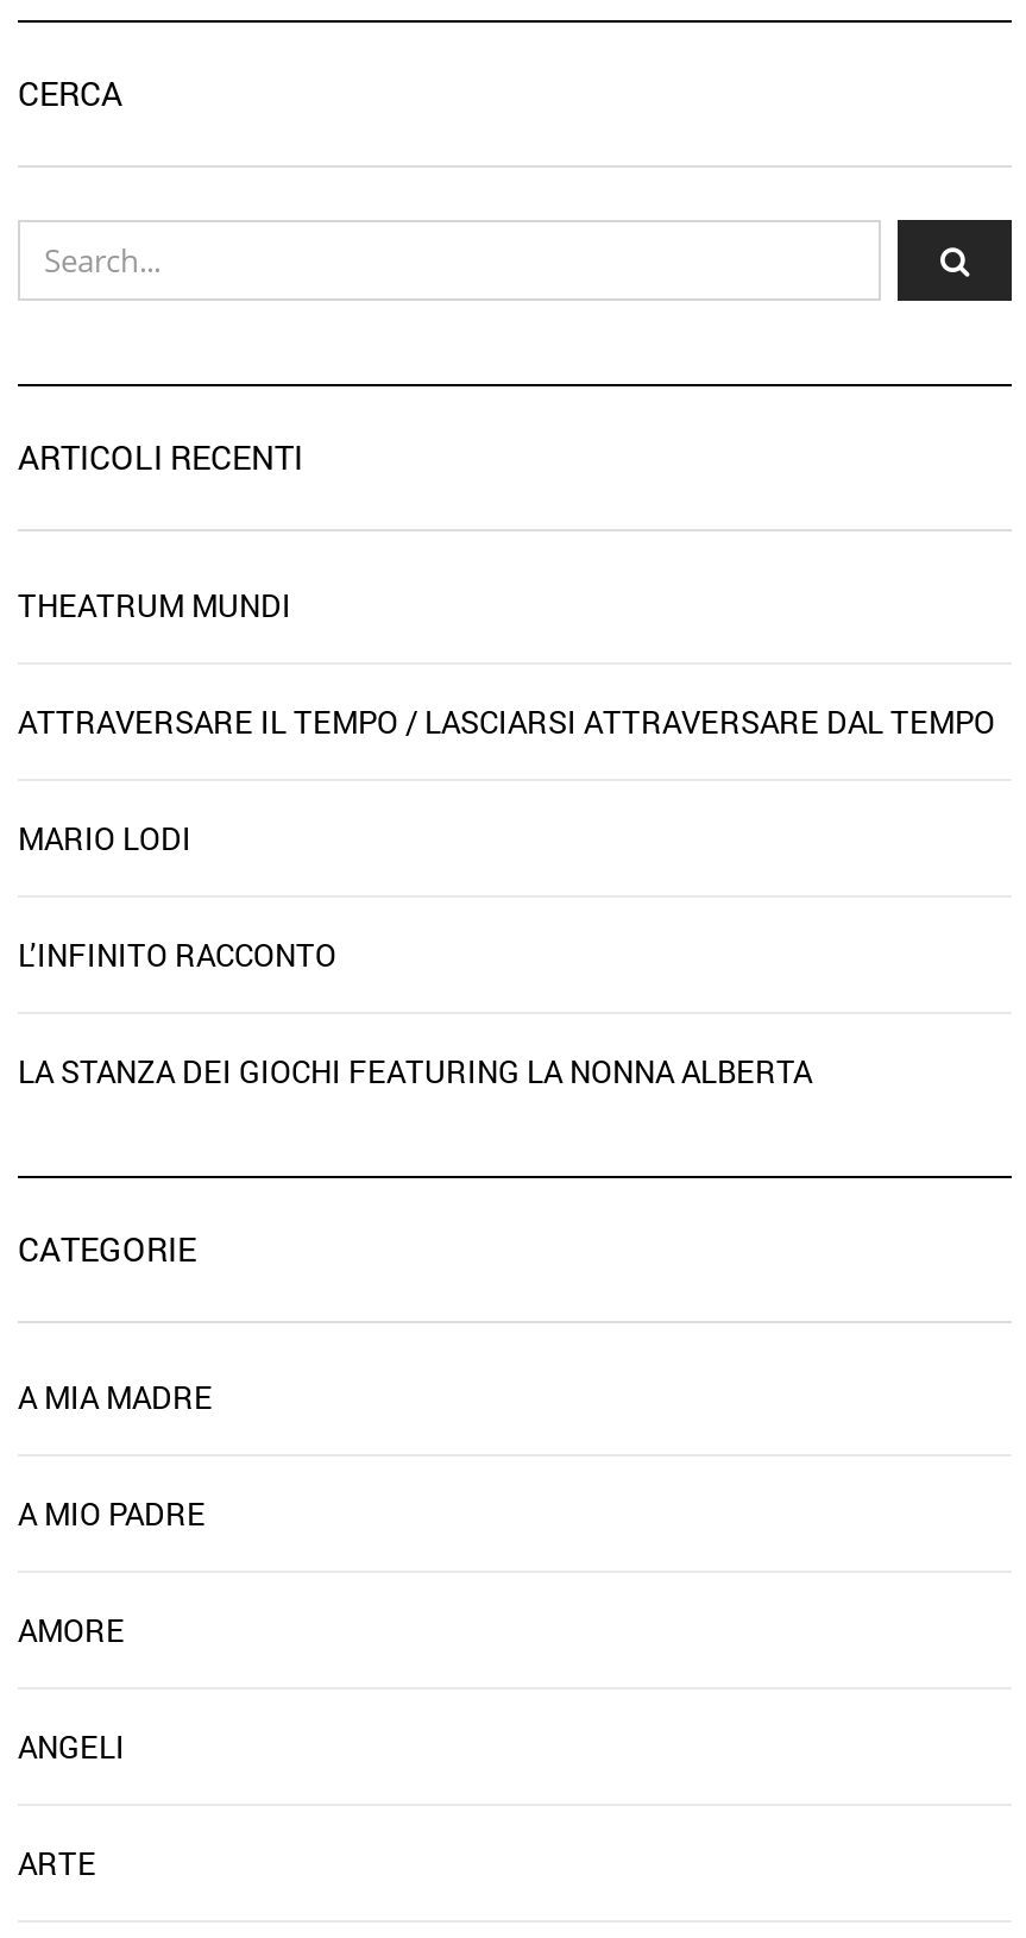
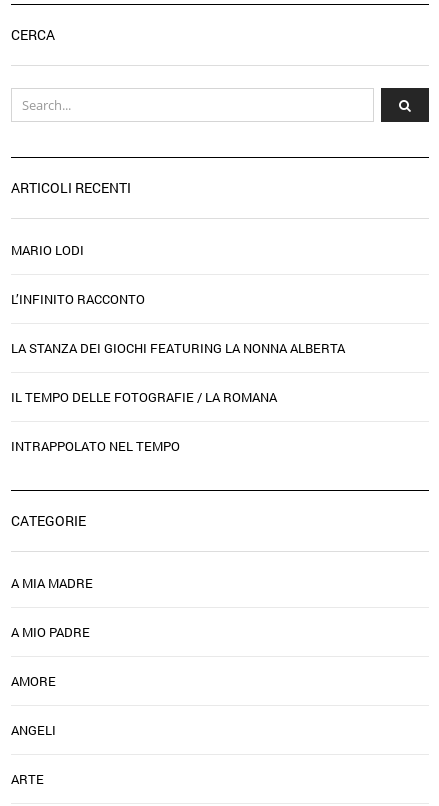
- THEATRUM MUNDI
- ATTRAVERSARE IL TEMPO / LASCIARSI ATTRAVERSARE DAL TEMPO

moved up: MARIO LODI | L’INFINITO RACCONTO | LA STANZA DEI GIOCHI FEATURING LA NONNA ALBERTA

+ IL TEMPO DELLE FOTOGRAFIE / LA ROMANA
+ INTRAPPOLATO NEL TEMPO
